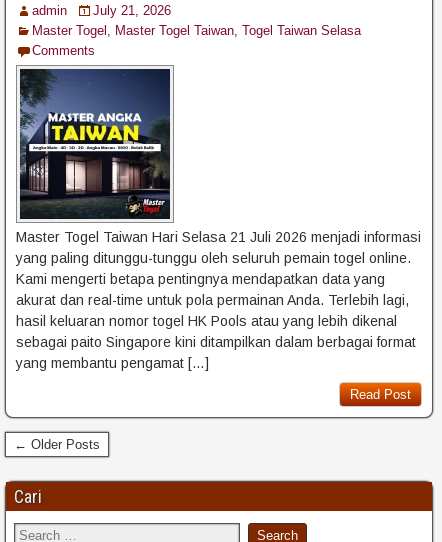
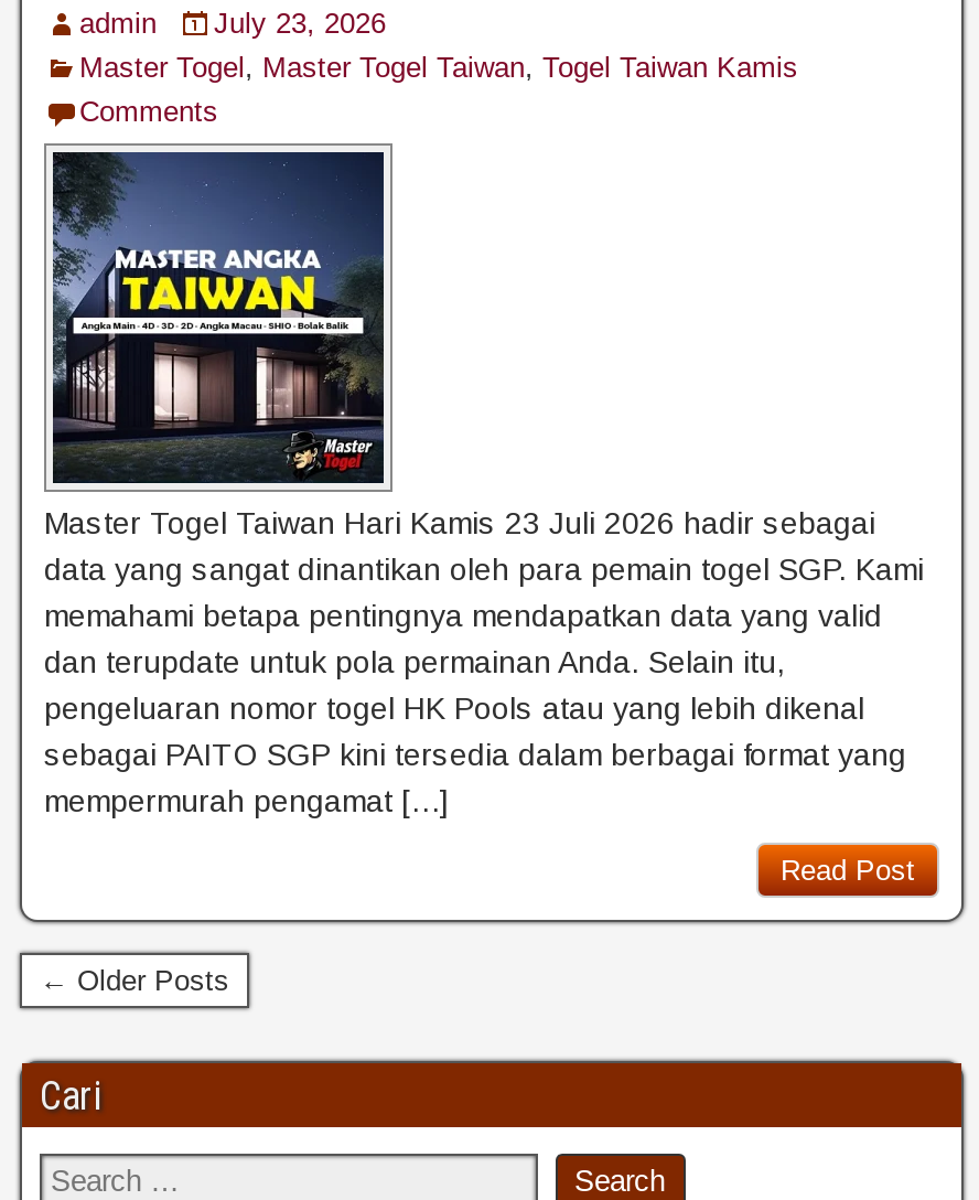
- admin July 21, 2026
+ admin July 23, 2026

- Master Togel, Master Togel Taiwan, Togel Taiwan Selasa
+ Master Togel, Master Togel Taiwan, Togel Taiwan Kamis

- Master Togel Taiwan Hari Selasa 21 Juli 2026 menjadi informasi
- yang paling ditunggu-tunggu oleh seluruh pemain togel online.
- Kami mengerti betapa pentingnya mendapatkan data yang
- akurat dan real-time untuk pola permainan Anda. Terlebih lagi,
- hasil keluaran nomor togel HK Pools atau yang lebih dikenal
- sebagai paito Singapore kini ditampilkan dalam berbagai format
- yang membantu pengamat […]
+ Master Togel Taiwan Hari Kamis 23 Juli 2026 hadir sebagai
+ data yang sangat dinantikan oleh para pemain togel SGP. Kami
+ memahami betapa pentingnya mendapatkan data yang valid
+ dan terupdate untuk pola permainan Anda. Selain itu,
+ pengeluaran nomor togel HK Pools atau yang lebih dikenal
+ sebagai PAITO SGP kini tersedia dalam berbagai format yang
+ mempermurah pengamat […]
